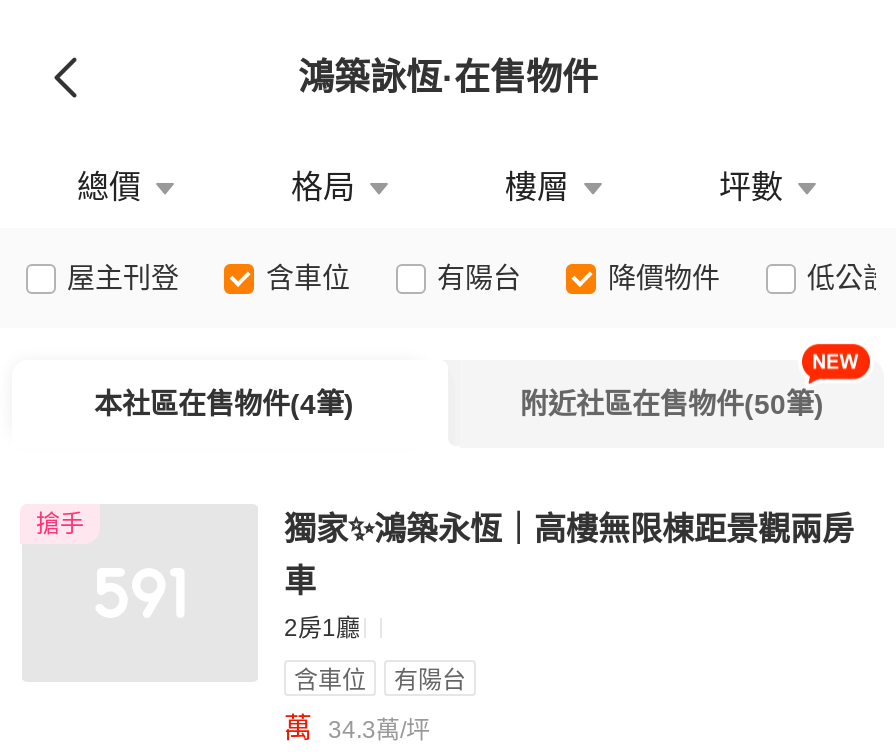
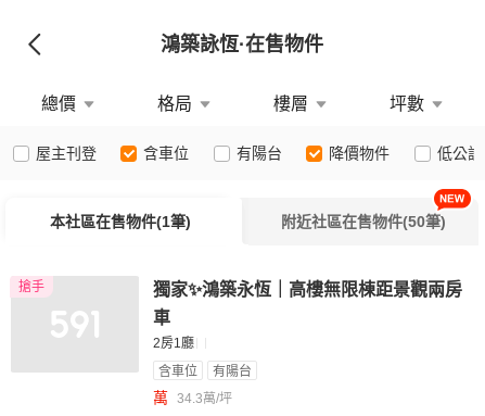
- 本社區在售物件(4筆)
+ 本社區在售物件(1筆)
